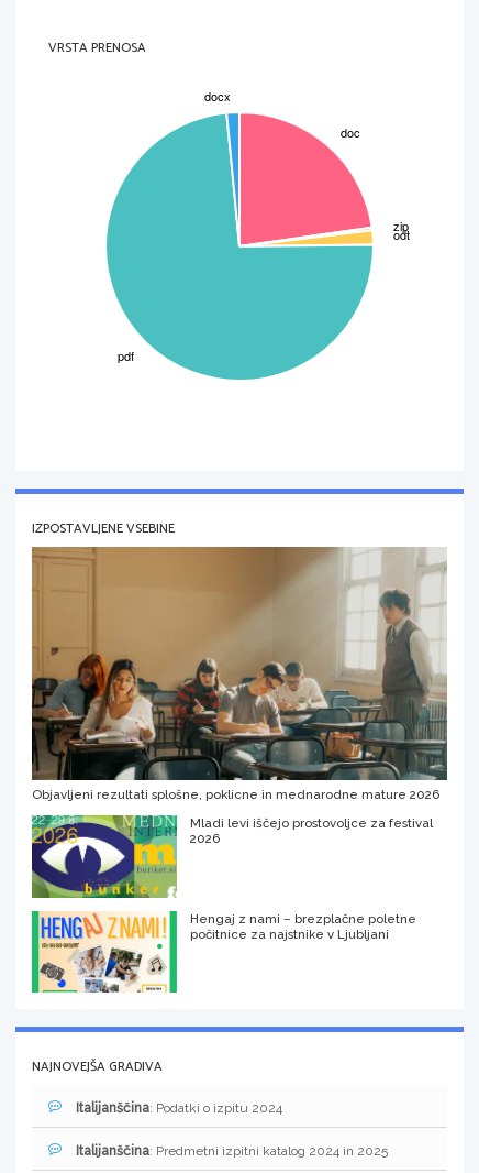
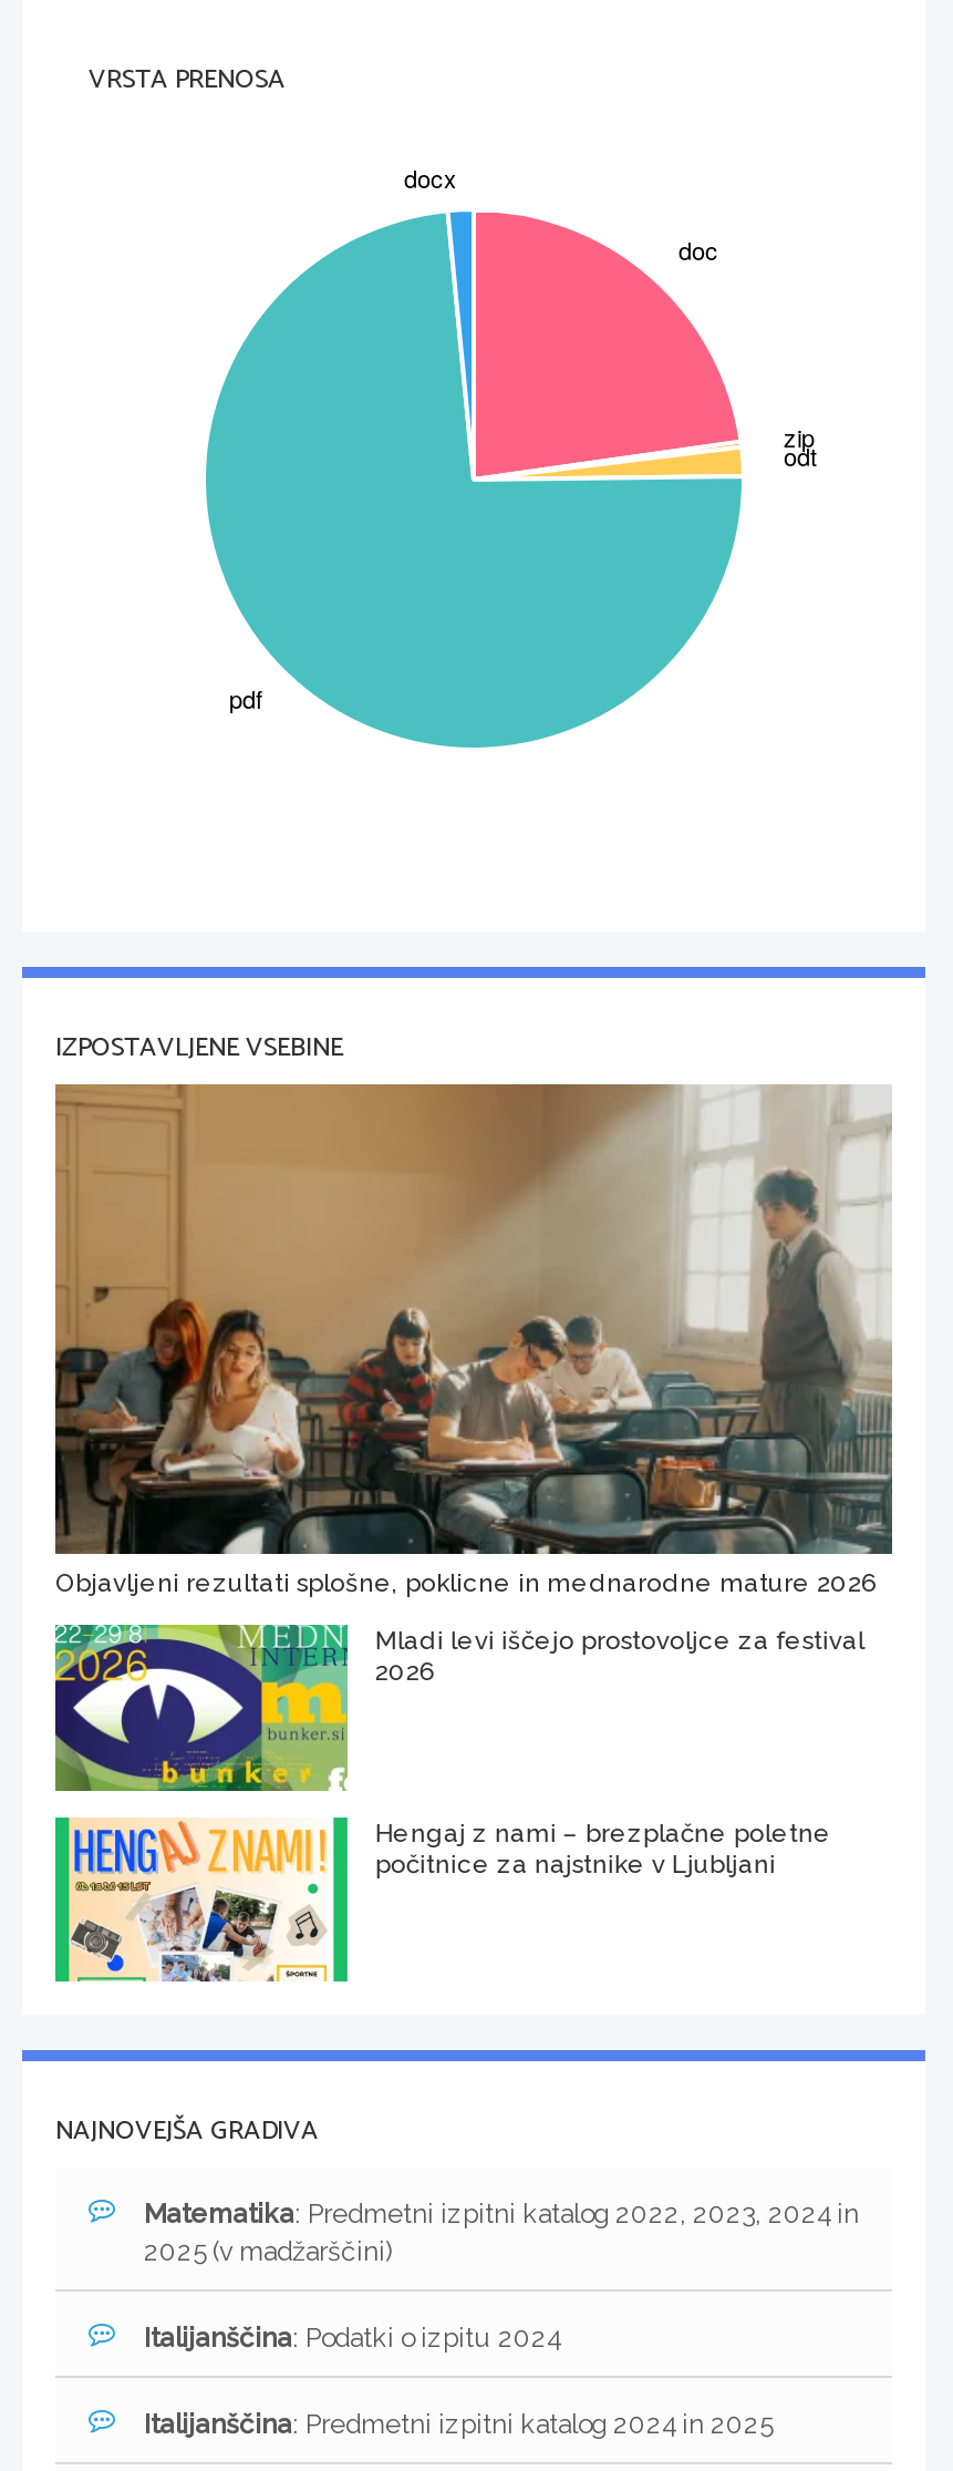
+ Matematika: Predmetni izpitni katalog 2022, 2023, 2024 in
+ 2025 (v madžarščini)
